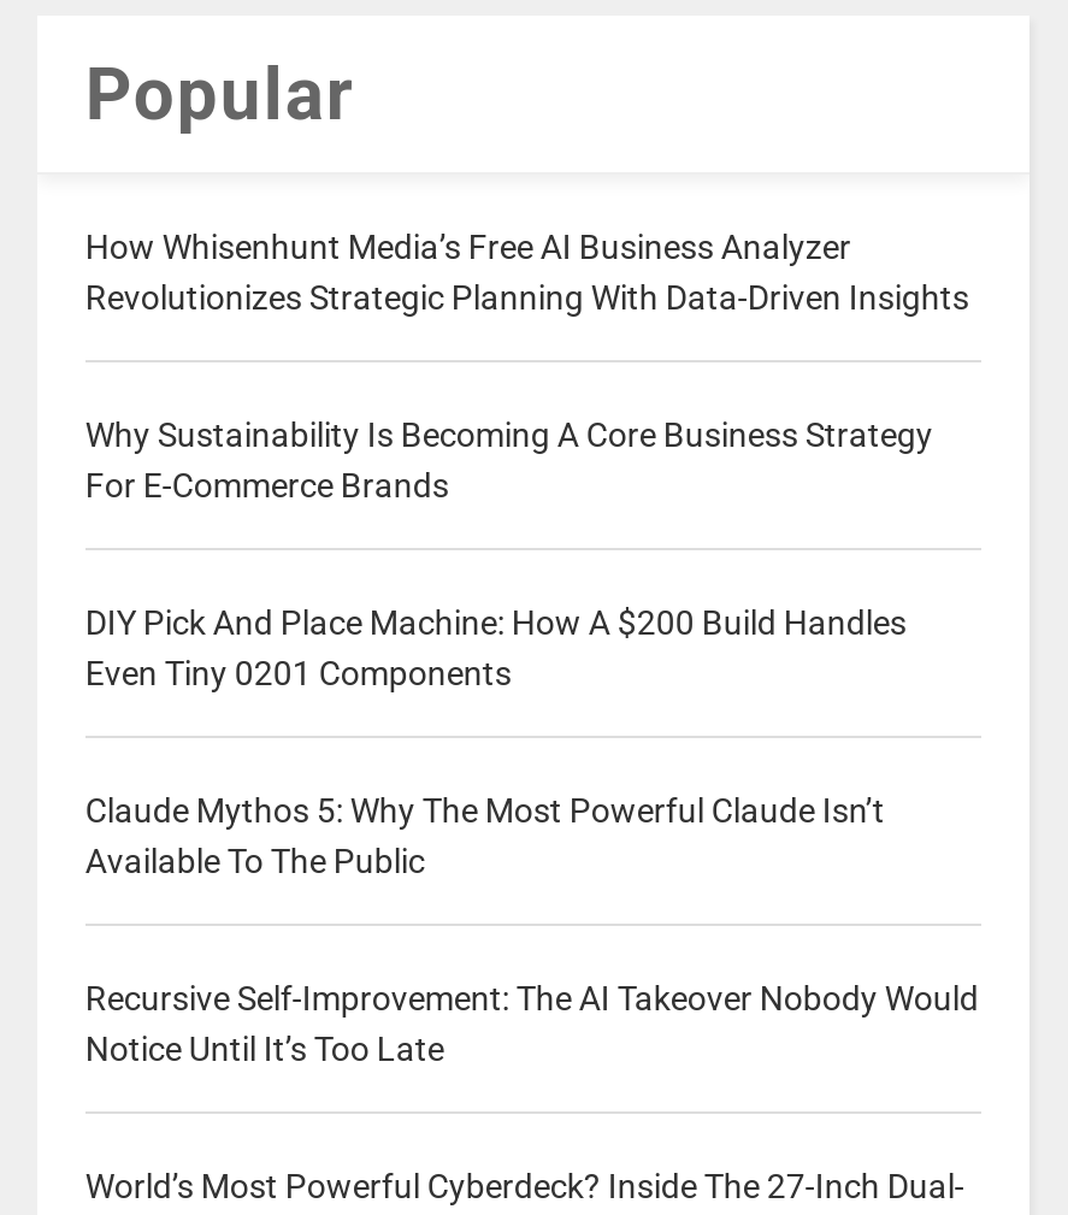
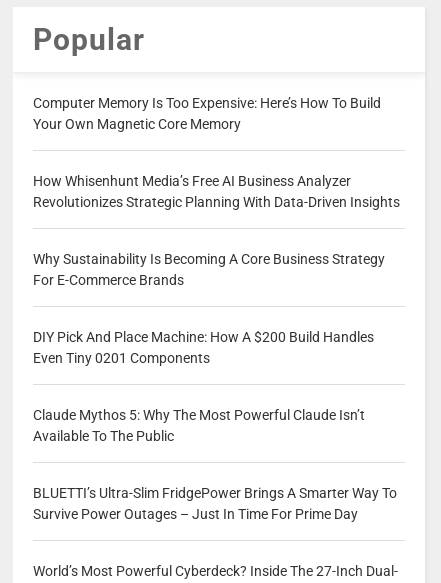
+ Computer Memory Is Too Expensive: Here’s How To Build
+ Your Own Magnetic Core Memory

- Recursive Self-Improvement: The AI Takeover Nobody Would
- Notice Until It’s Too Late
+ BLUETTI’s Ultra-Slim FridgePower Brings A Smarter Way To
+ Survive Power Outages – Just In Time For Prime Day
